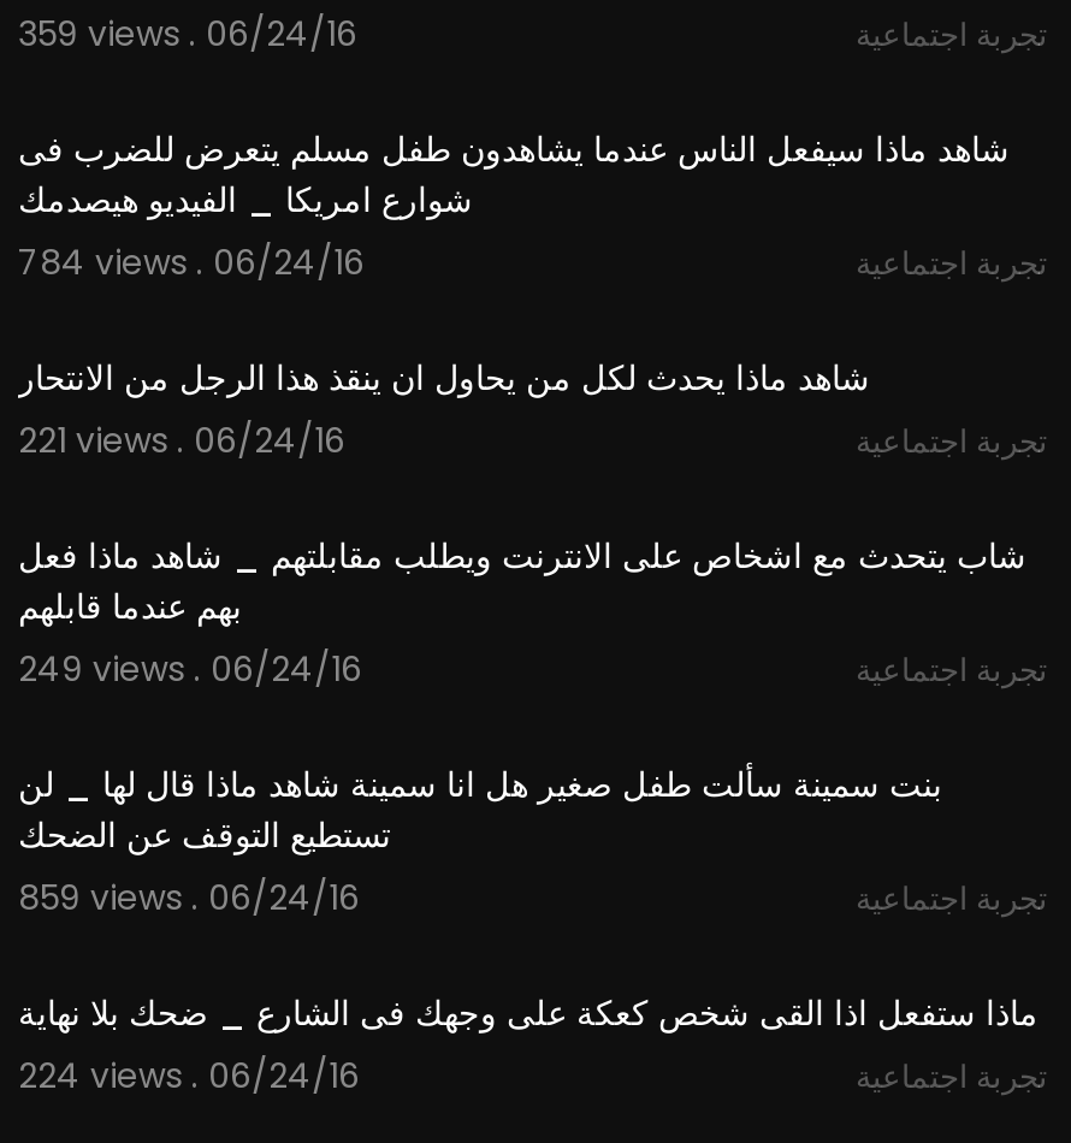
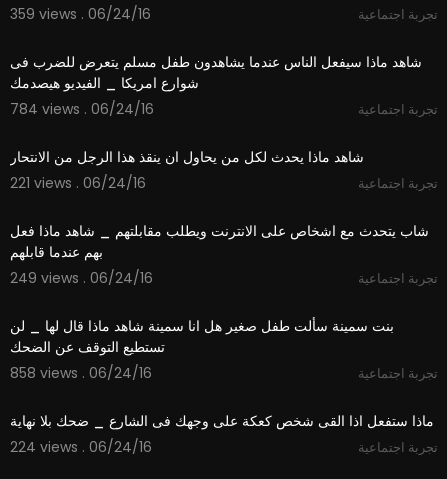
- 859 views . 06/24/16
+ 858 views . 06/24/16
